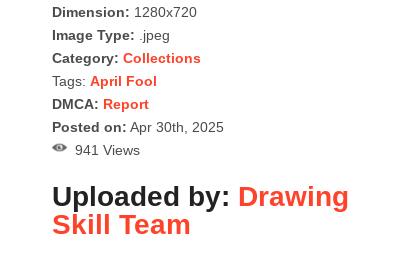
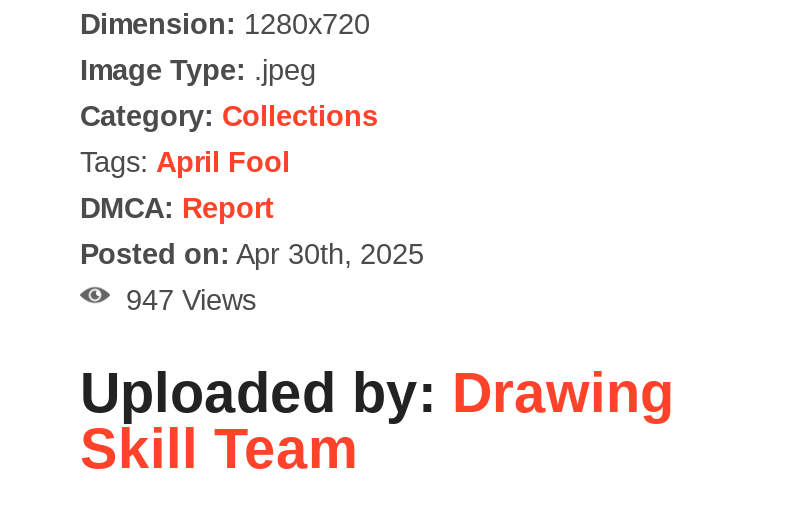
- 941 Views
+ 947 Views
